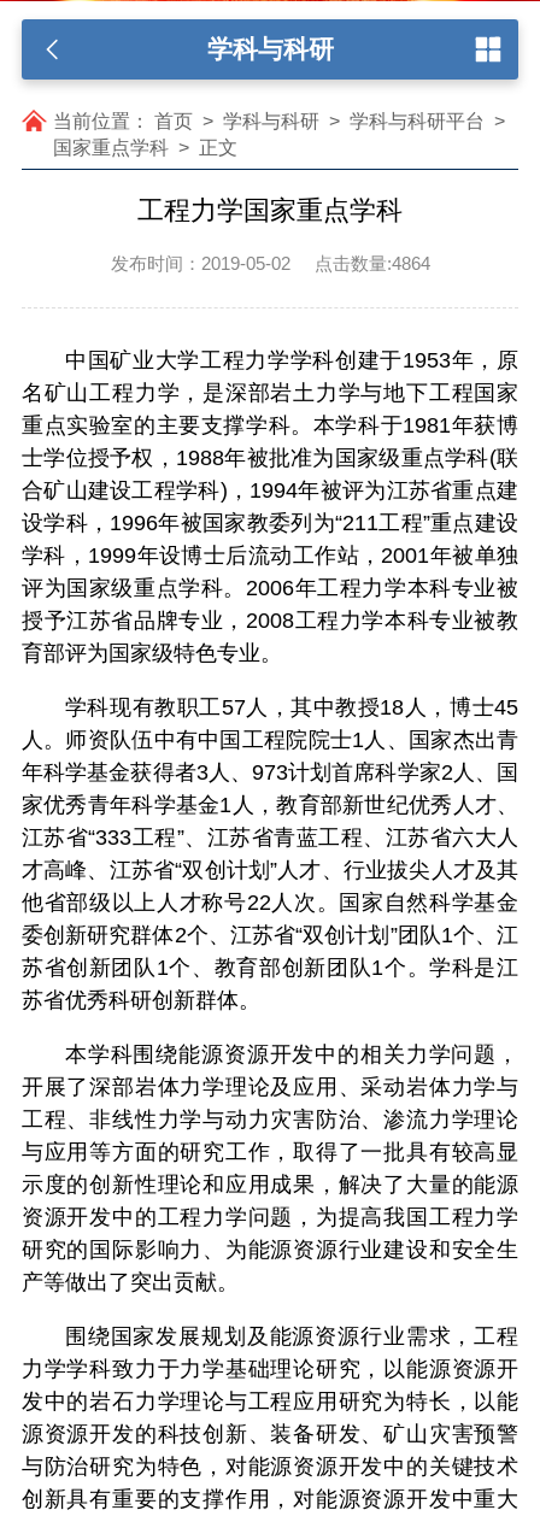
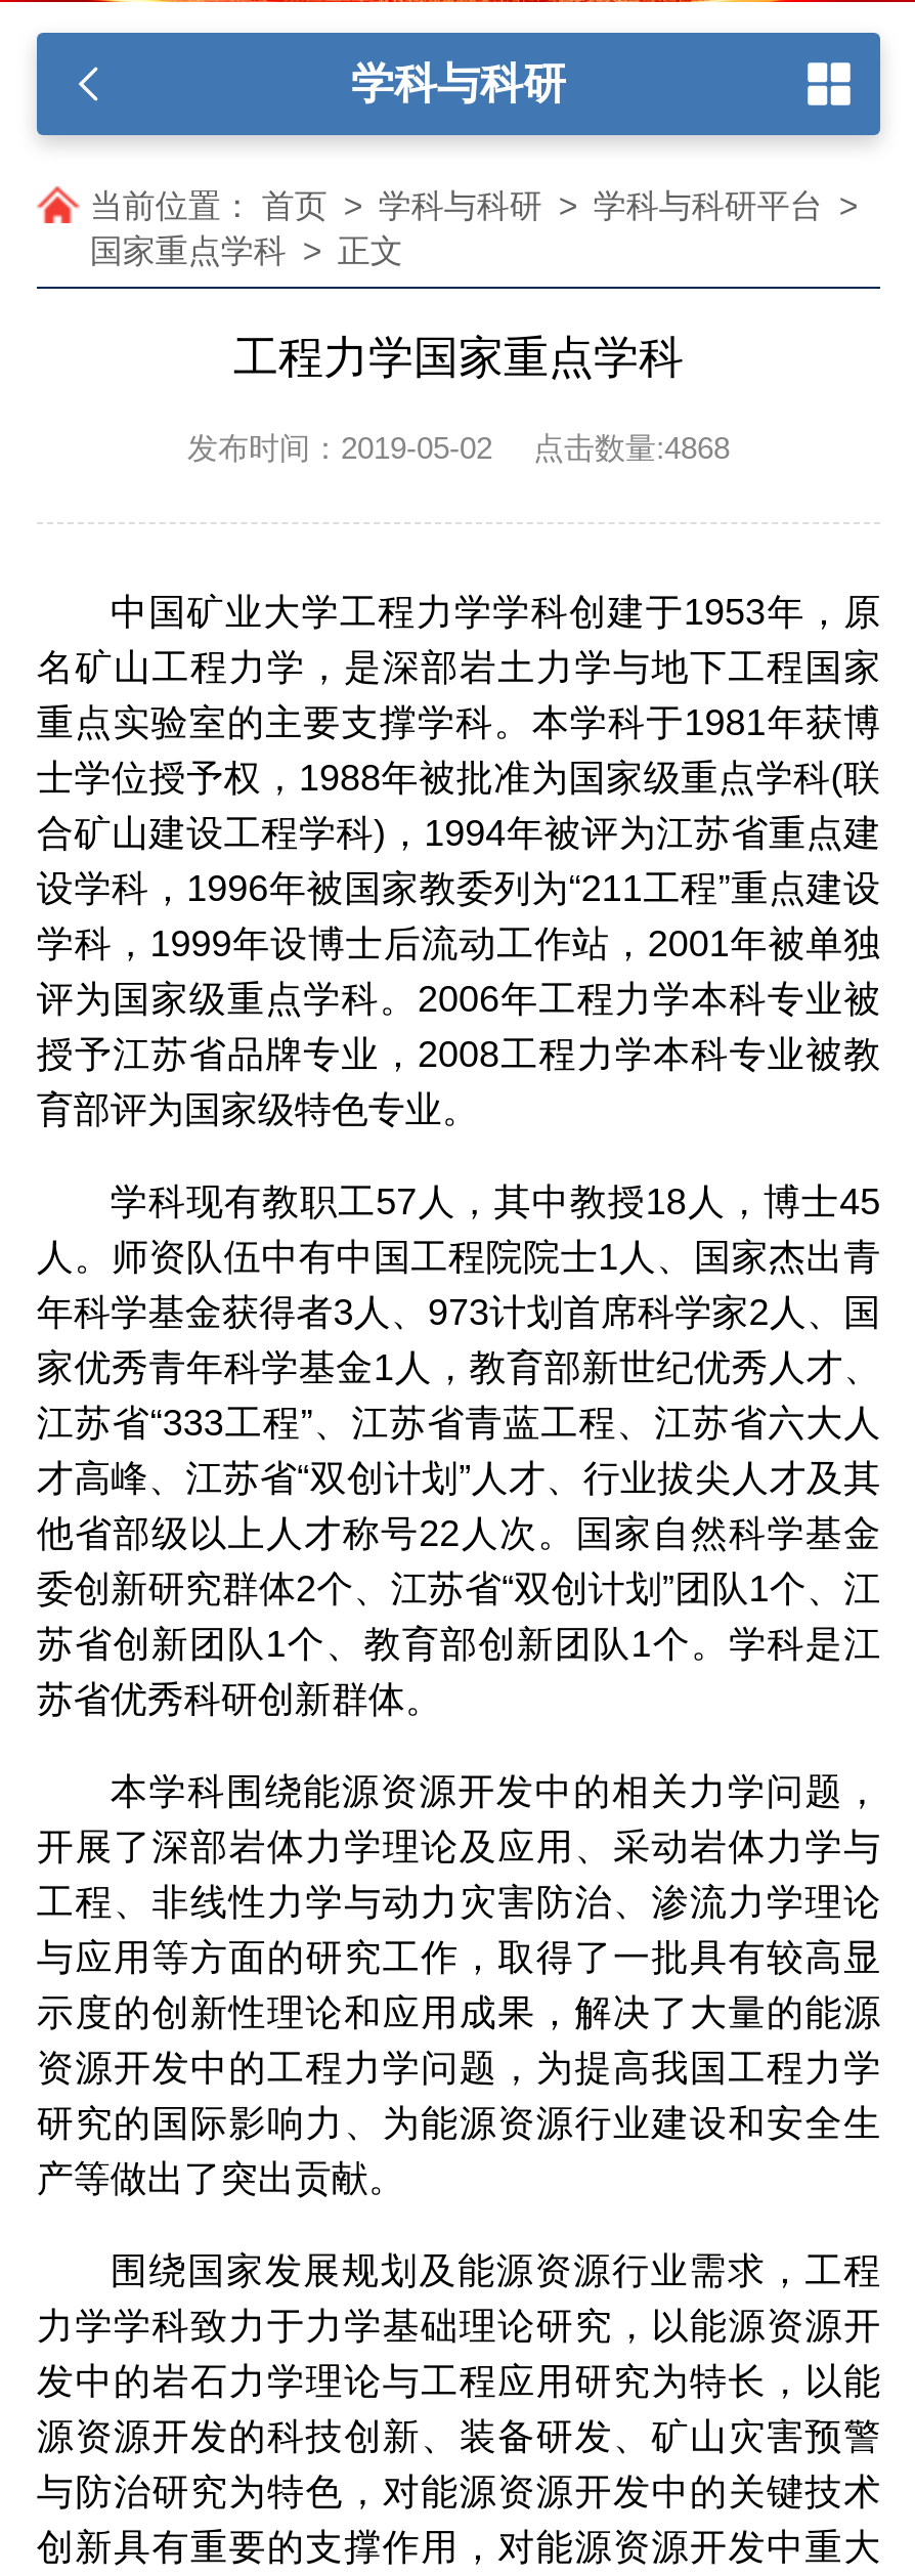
- 发布时间：2019-05-02 点击数量:4864
+ 发布时间：2019-05-02 点击数量:4868
